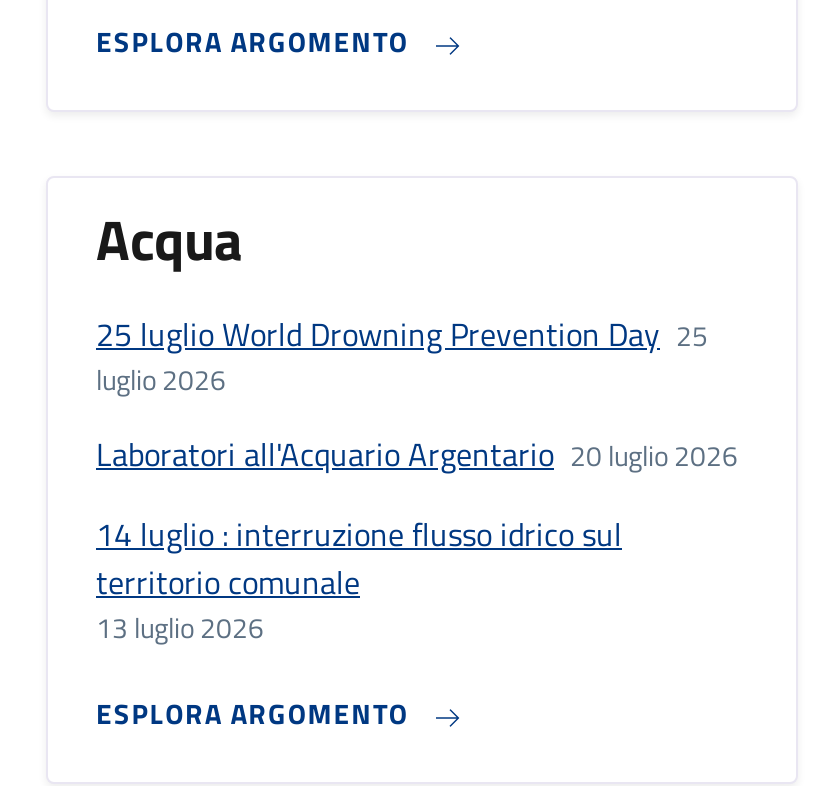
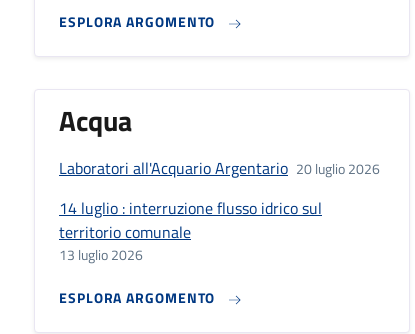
- 25 luglio World Drowning Prevention Day 25
- luglio 2026
